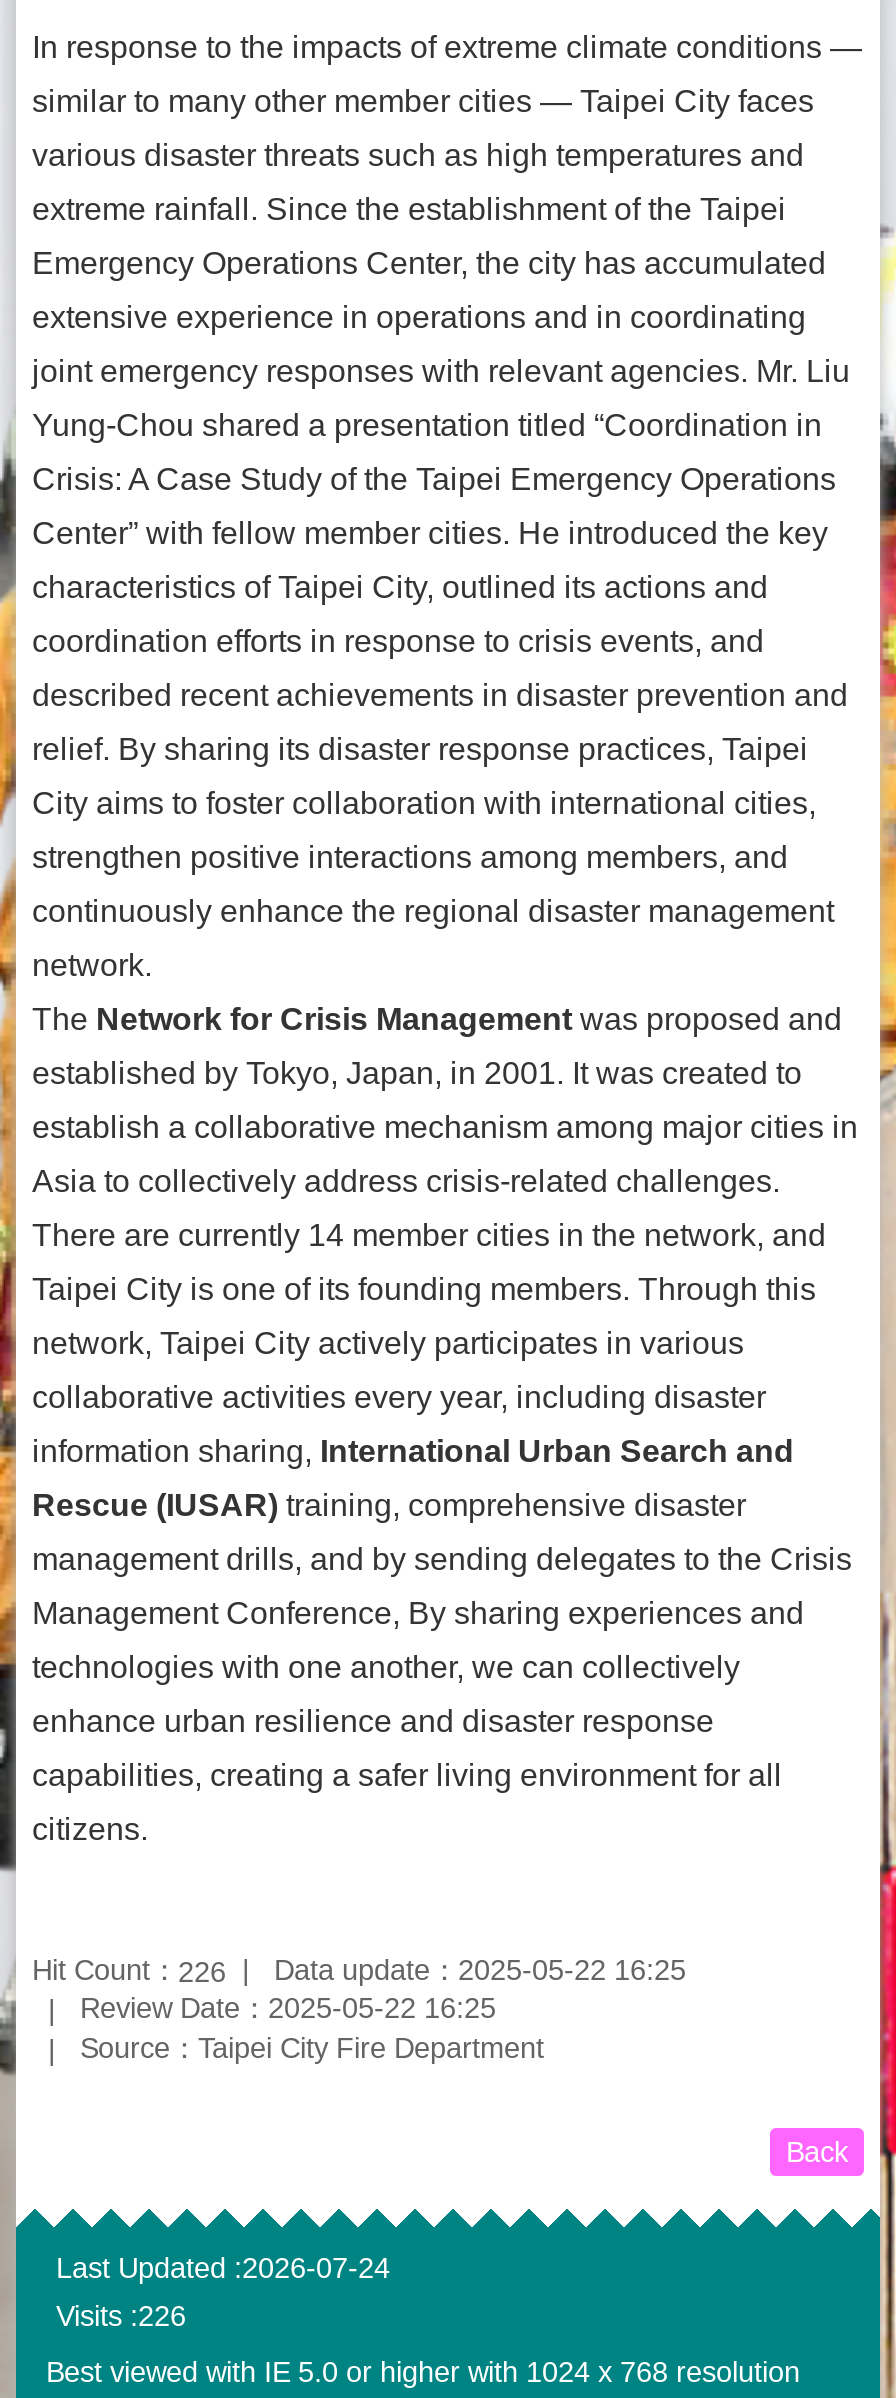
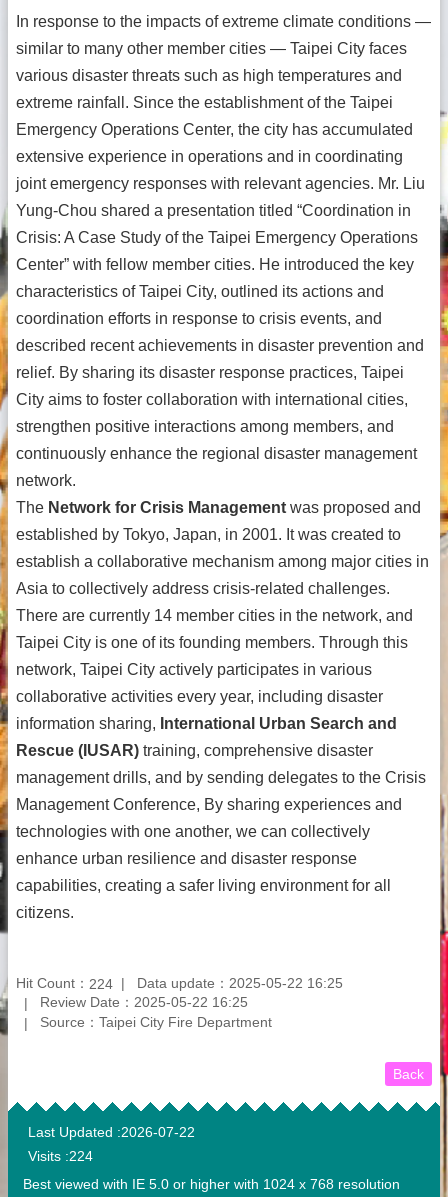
- Hit Count：226 Data update：2025-05-22 16:25
+ Hit Count：224 Data update：2025-05-22 16:25

- Last Updated 2026-07-24
+ Last Updated 2026-07-22

- Visits 226
+ Visits 224
